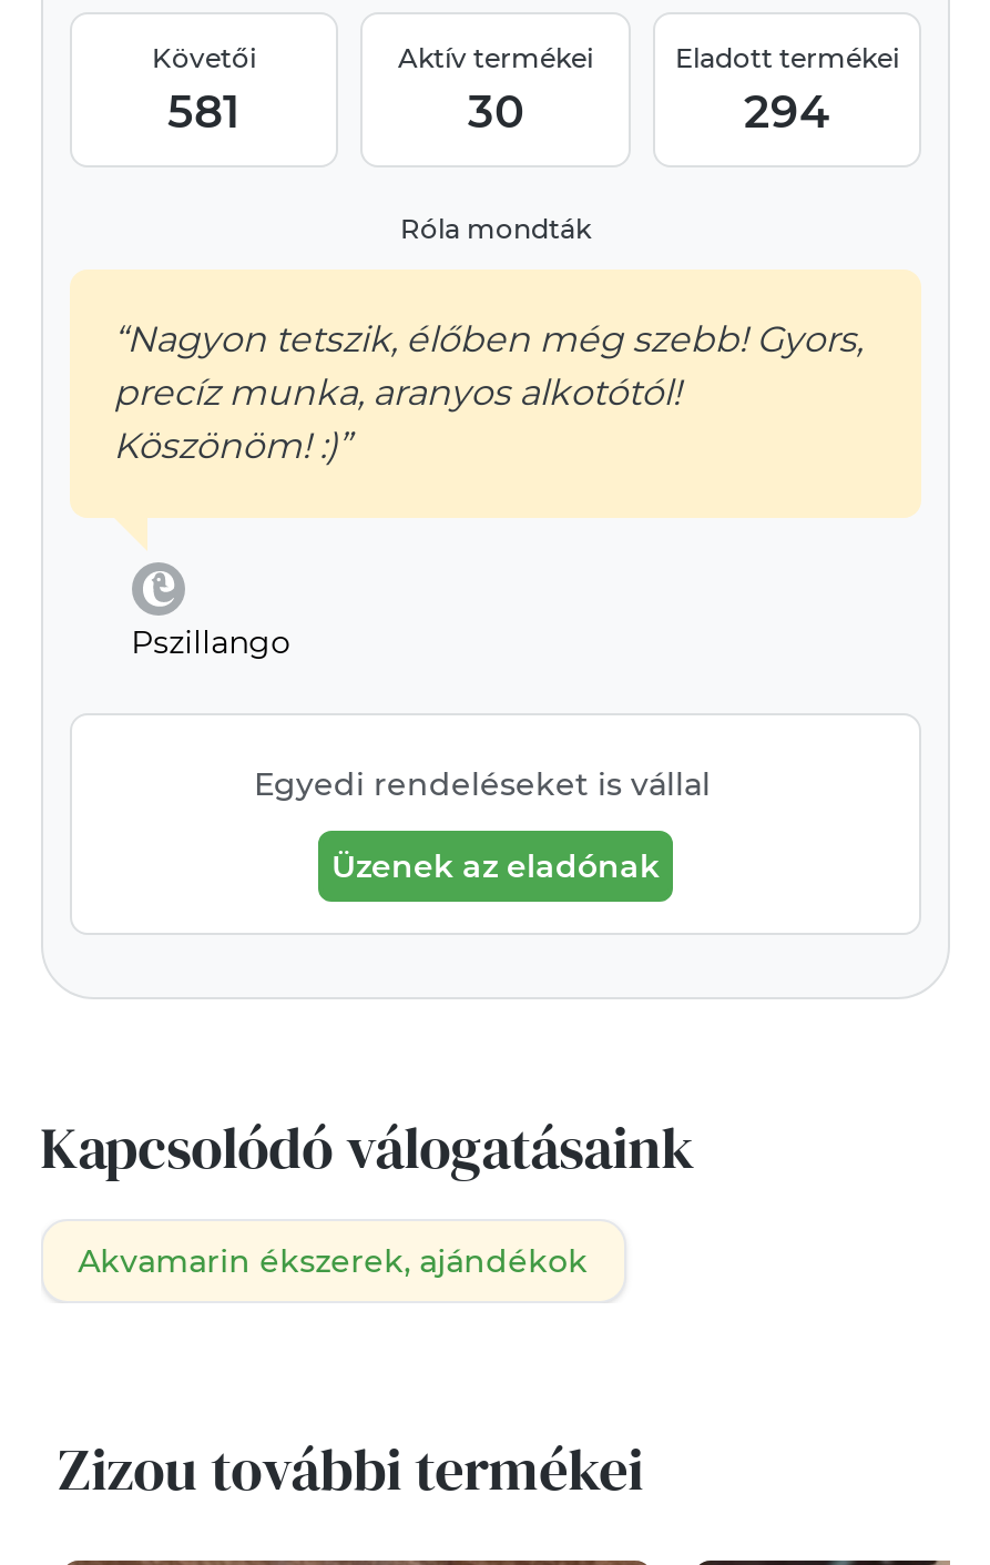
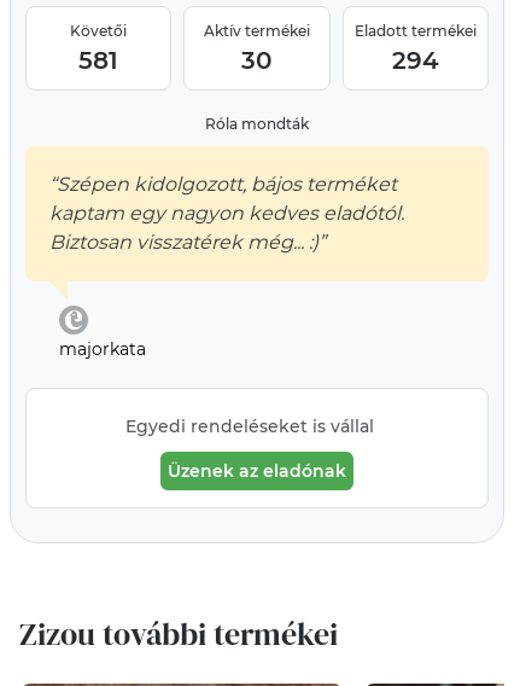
- “Nagyon tetszik, élőben még szebb! Gyors,
- precíz munka, aranyos alkotótól!
- Köszönöm! :)”
+ “Szépen kidolgozott, bájos terméket
+ kaptam egy nagyon kedves eladótól.
+ Biztosan visszatérek még... :)”

- Pszillango
+ majorkata

- Kapcsolódó válogatásaink
- Akvamarin ékszerek, ajándékok
